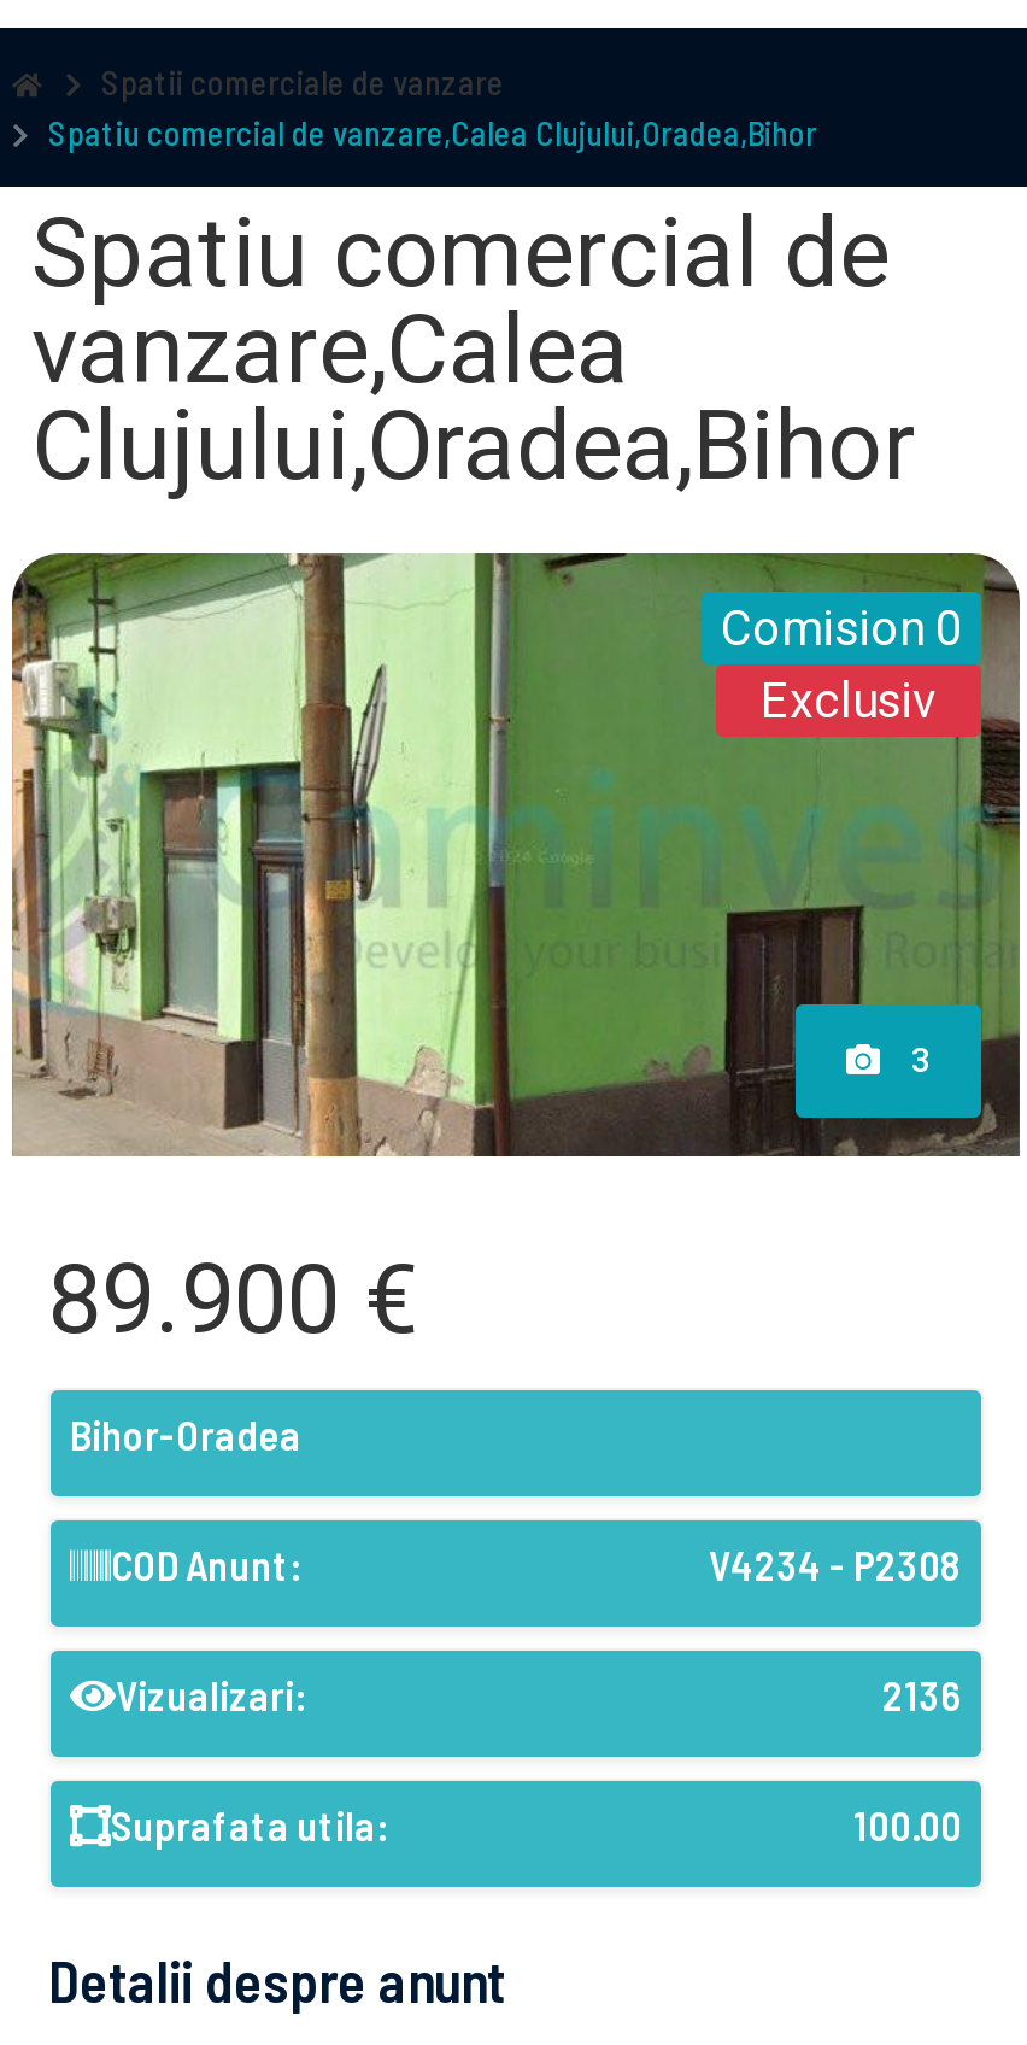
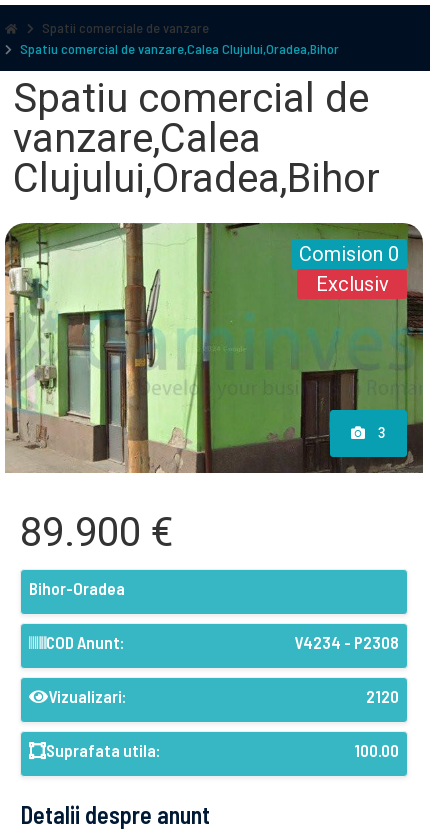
- 2136
+ 2120
